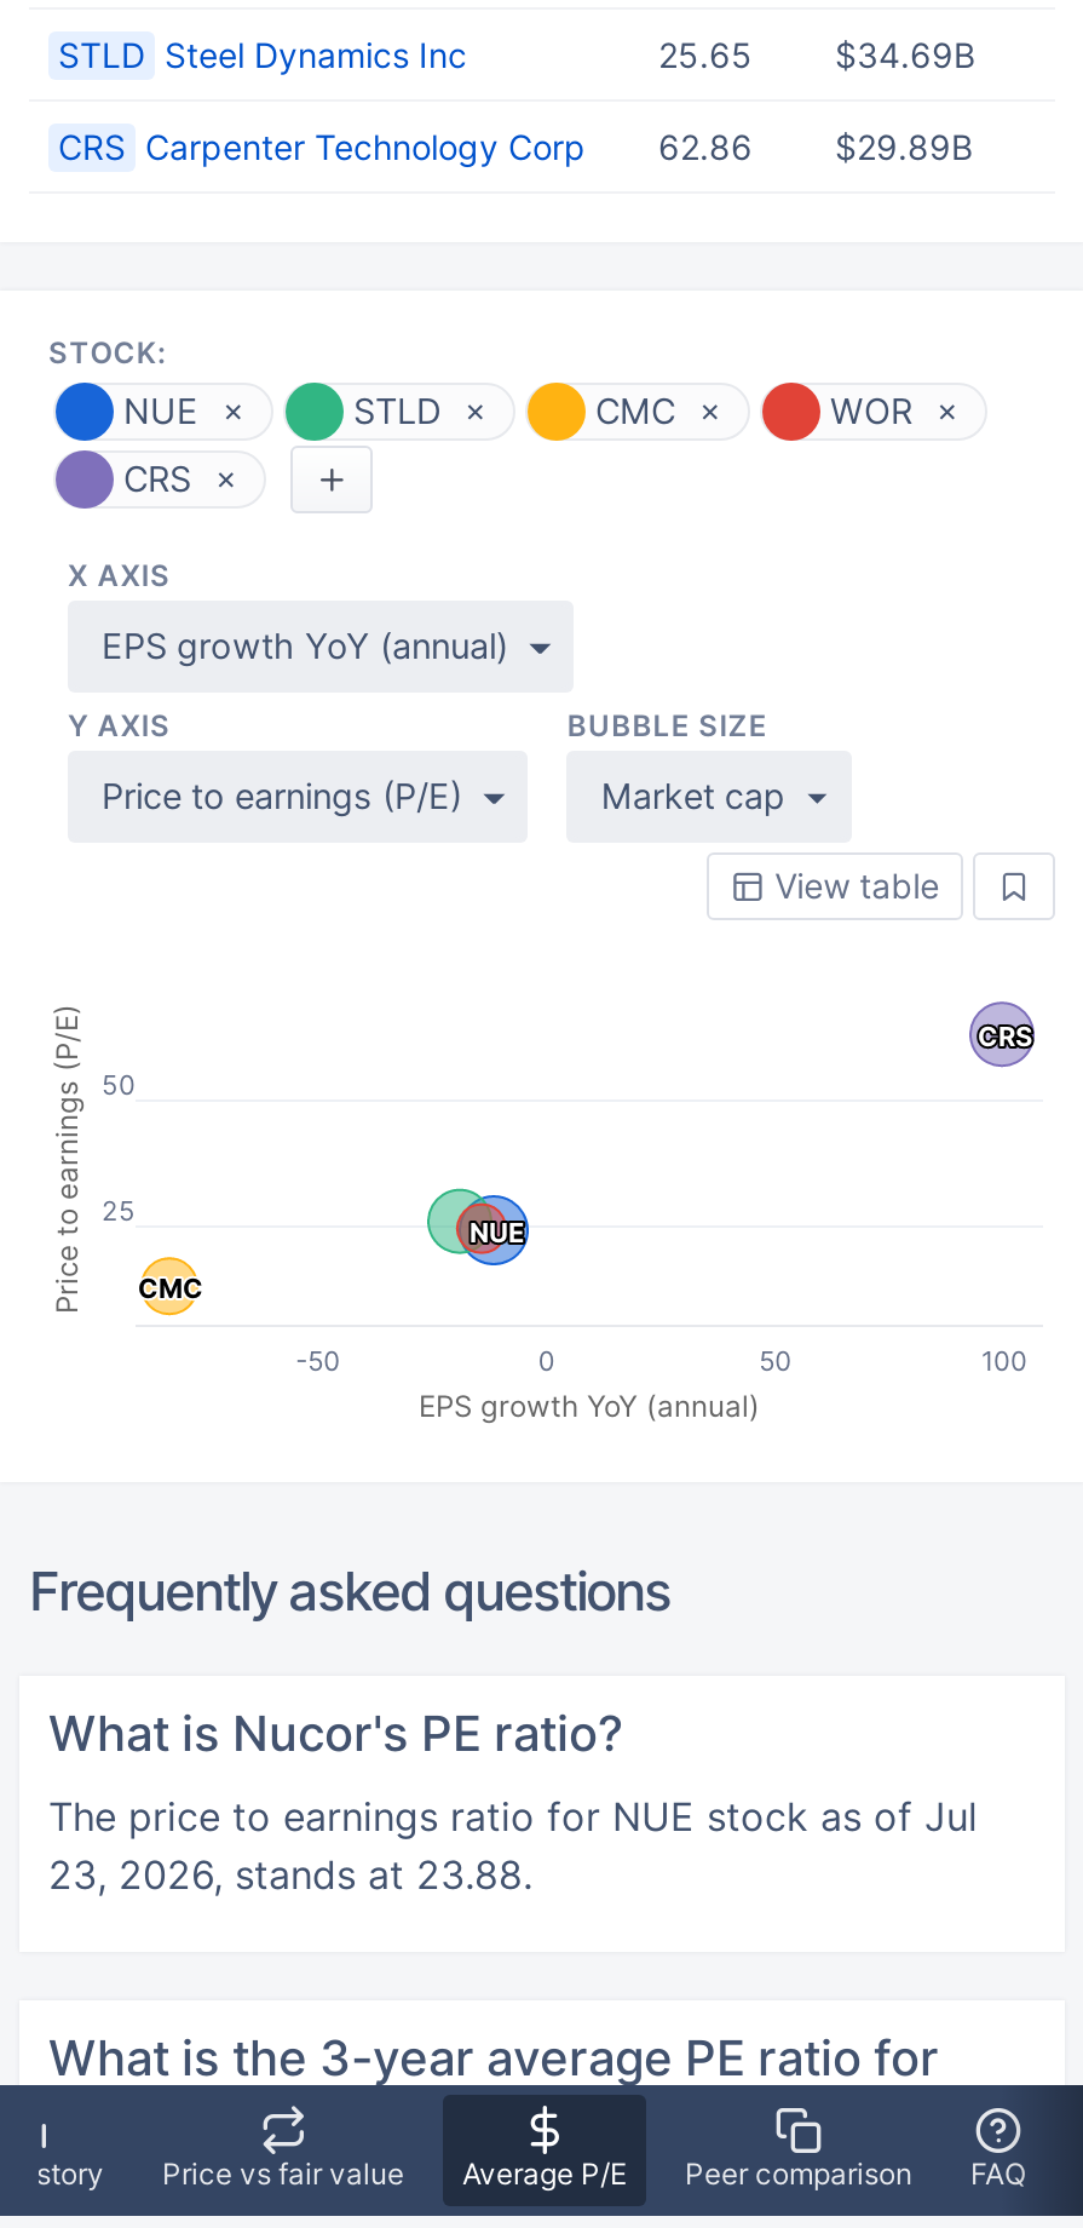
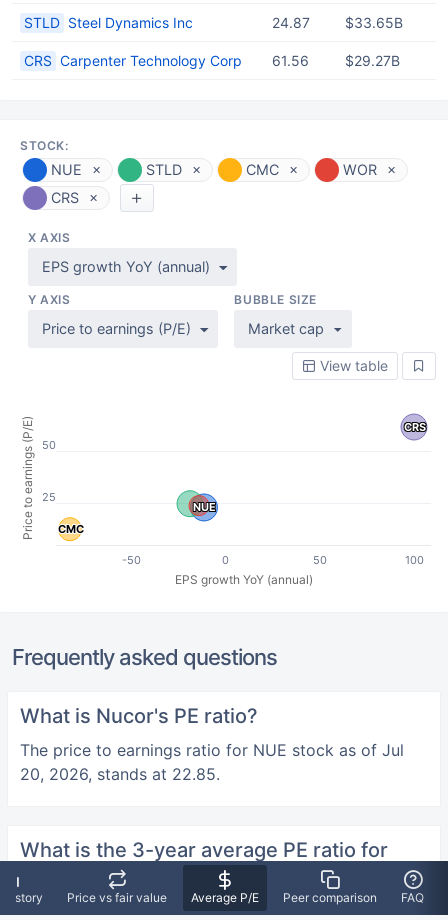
- 25.65
- $34.69B
+ 24.87
+ $33.65B

- 62.86
- $29.89B
+ 61.56
+ $29.27B

- 23, 2026, stands at 23.88.
+ 20, 2026, stands at 22.85.
